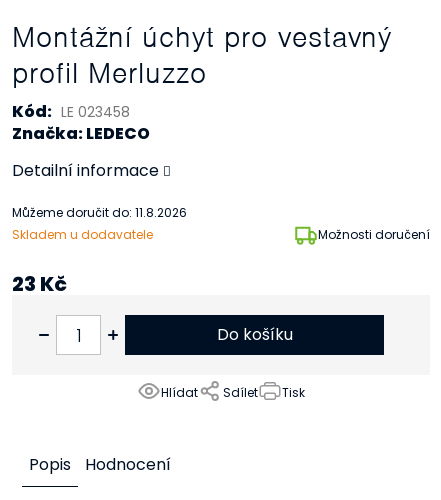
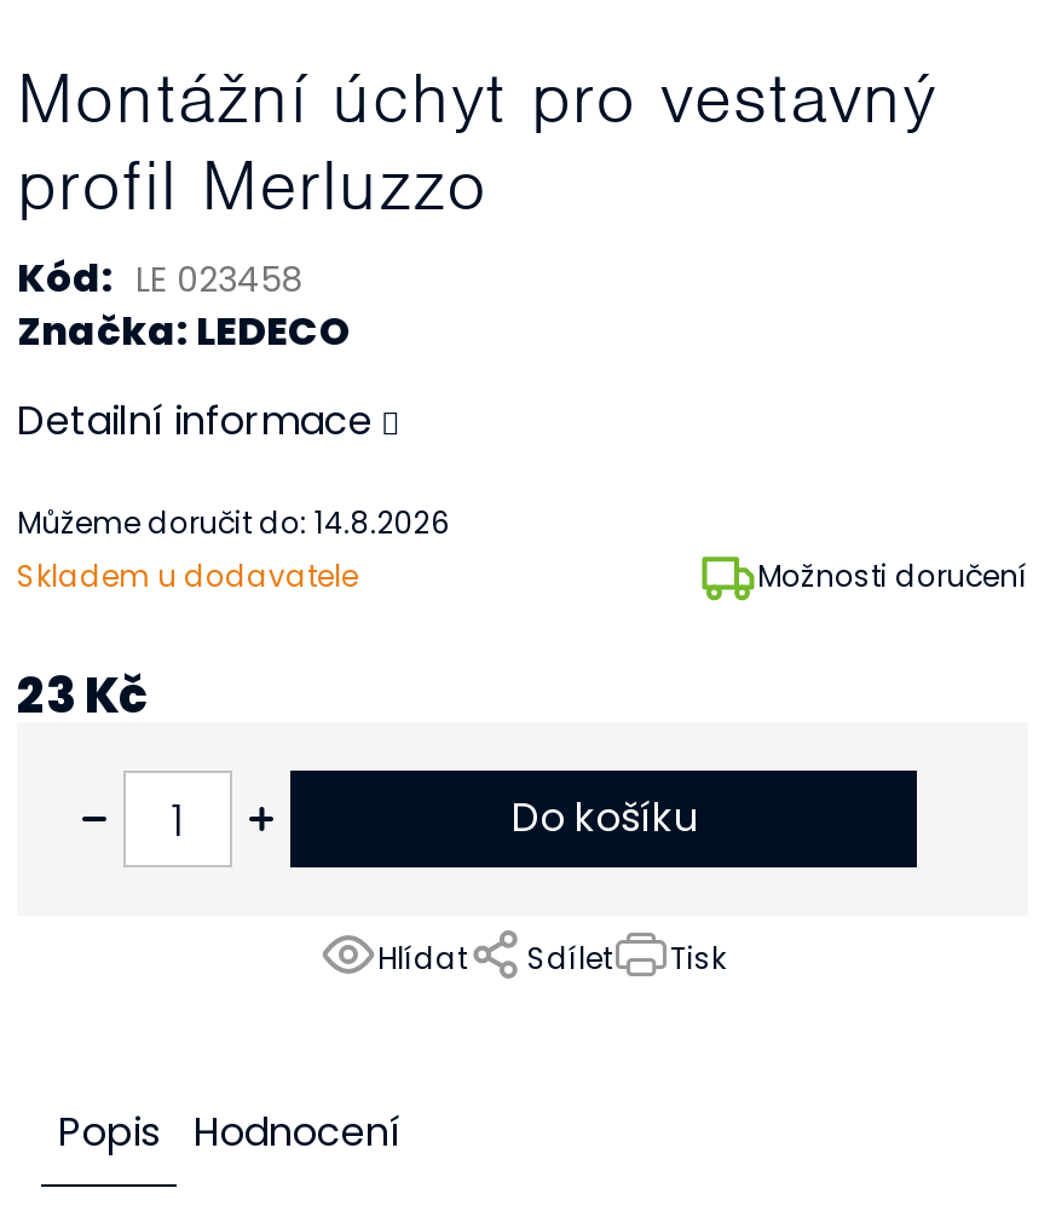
- Můžeme doručit do: 11.8.2026
+ Můžeme doručit do: 14.8.2026
